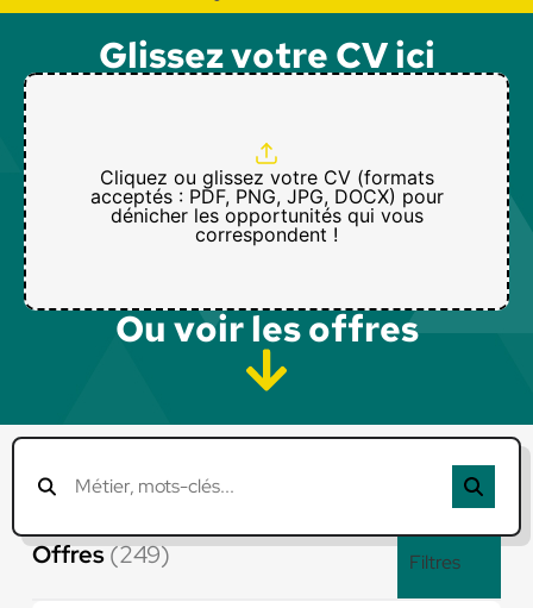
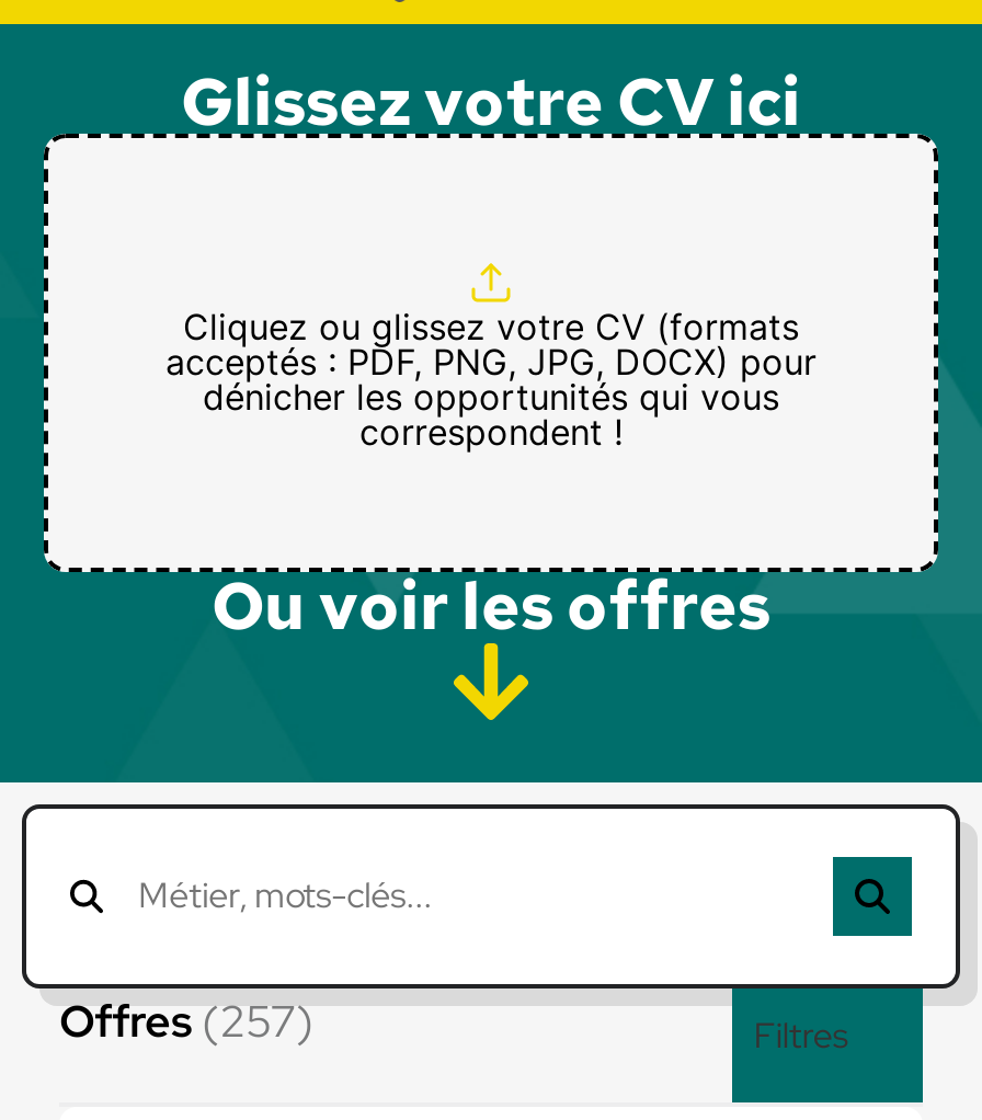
- Offres (249)
+ Offres (257)
